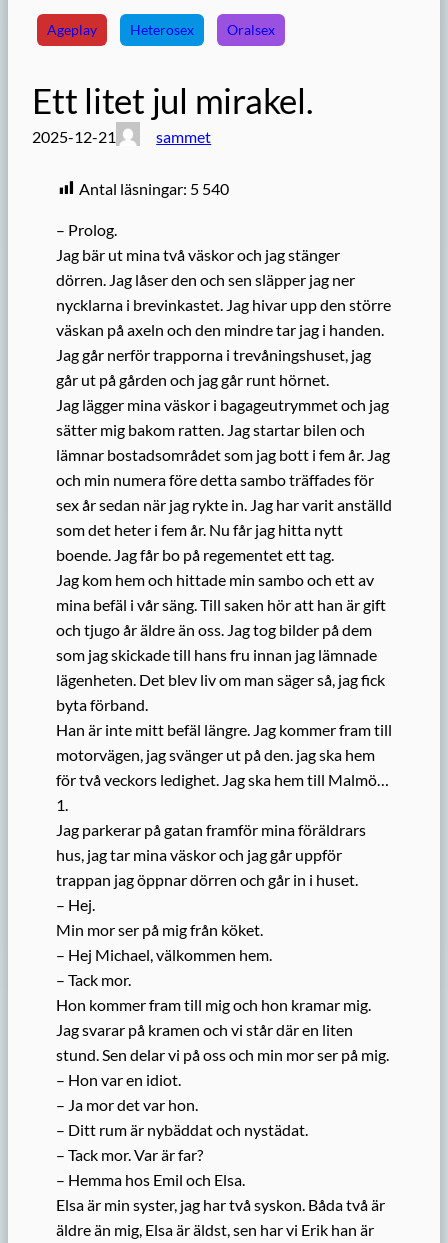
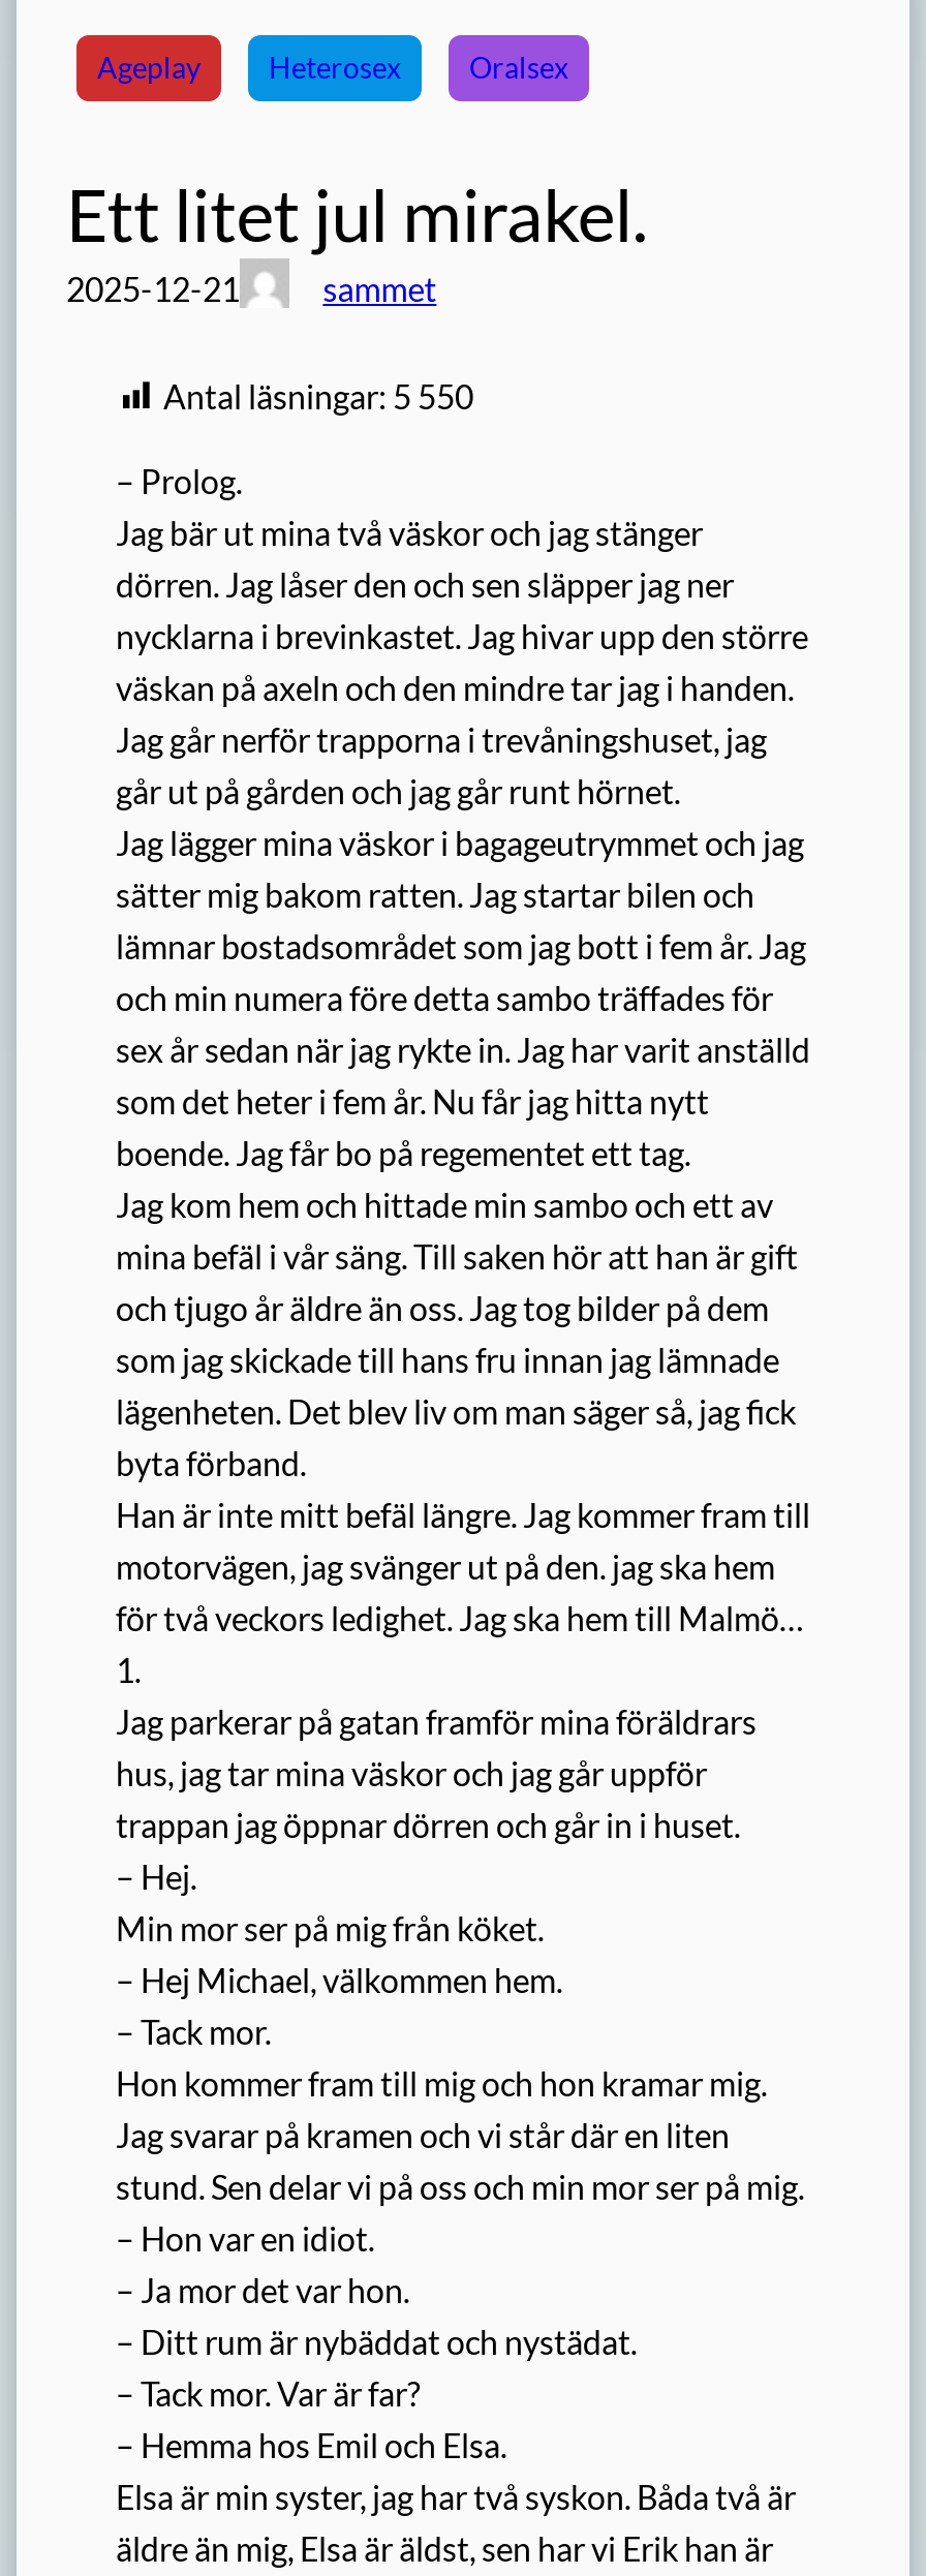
- Antal läsningar: 5 540
+ Antal läsningar: 5 550
